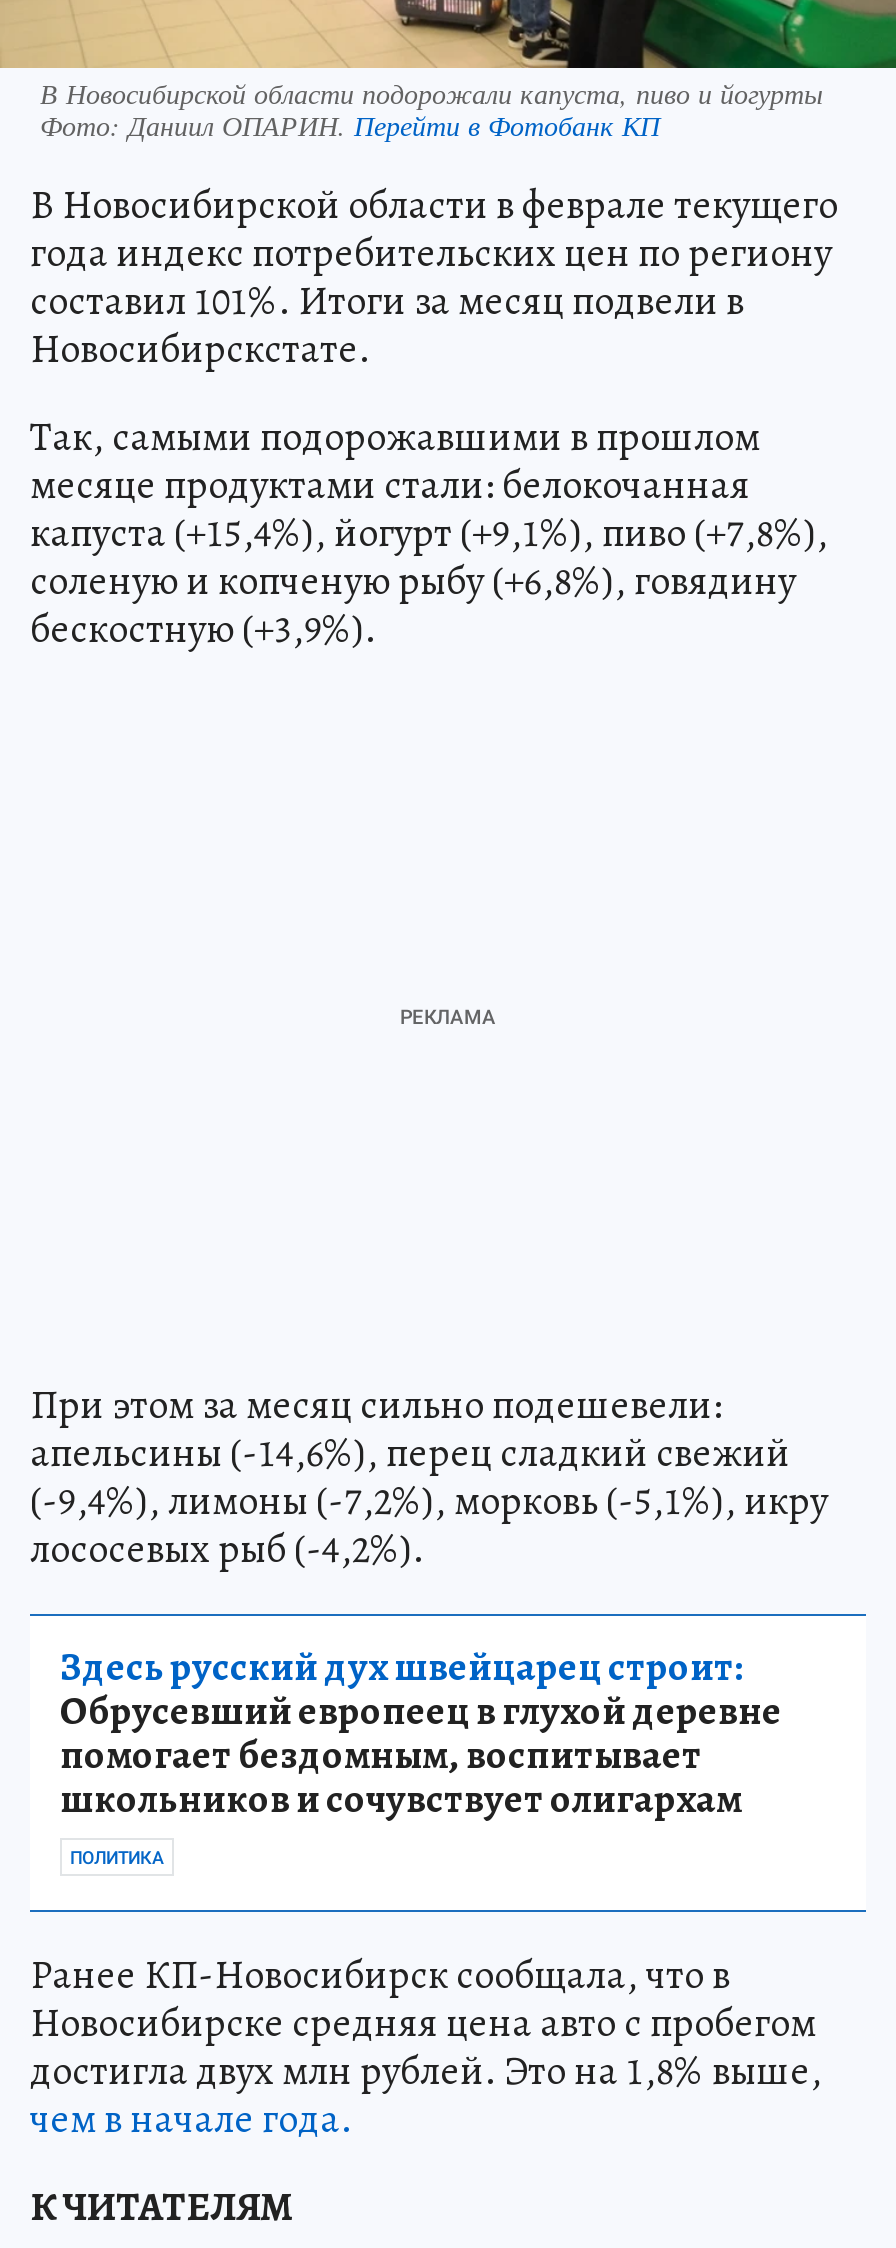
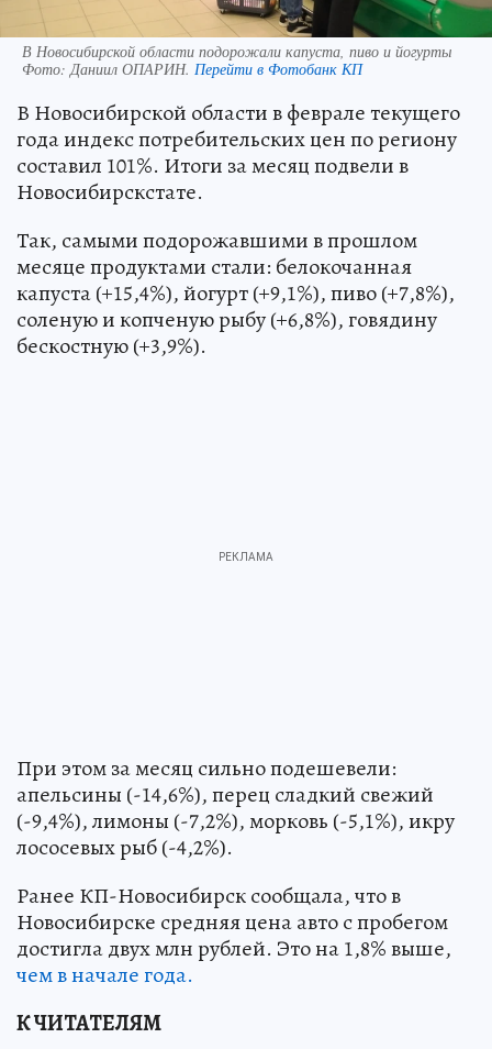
- Здесь русский дух швейцарец строит:
- Обрусевший европеец в глухой деревне
- помогает бездомным, воспитывает
- школьников и сочувствует олигархам
- ПОЛИТИКА
